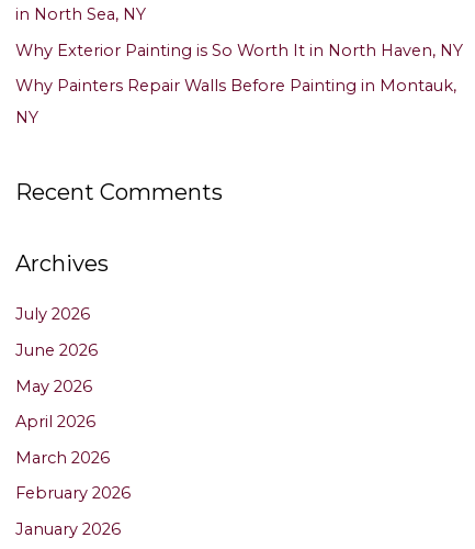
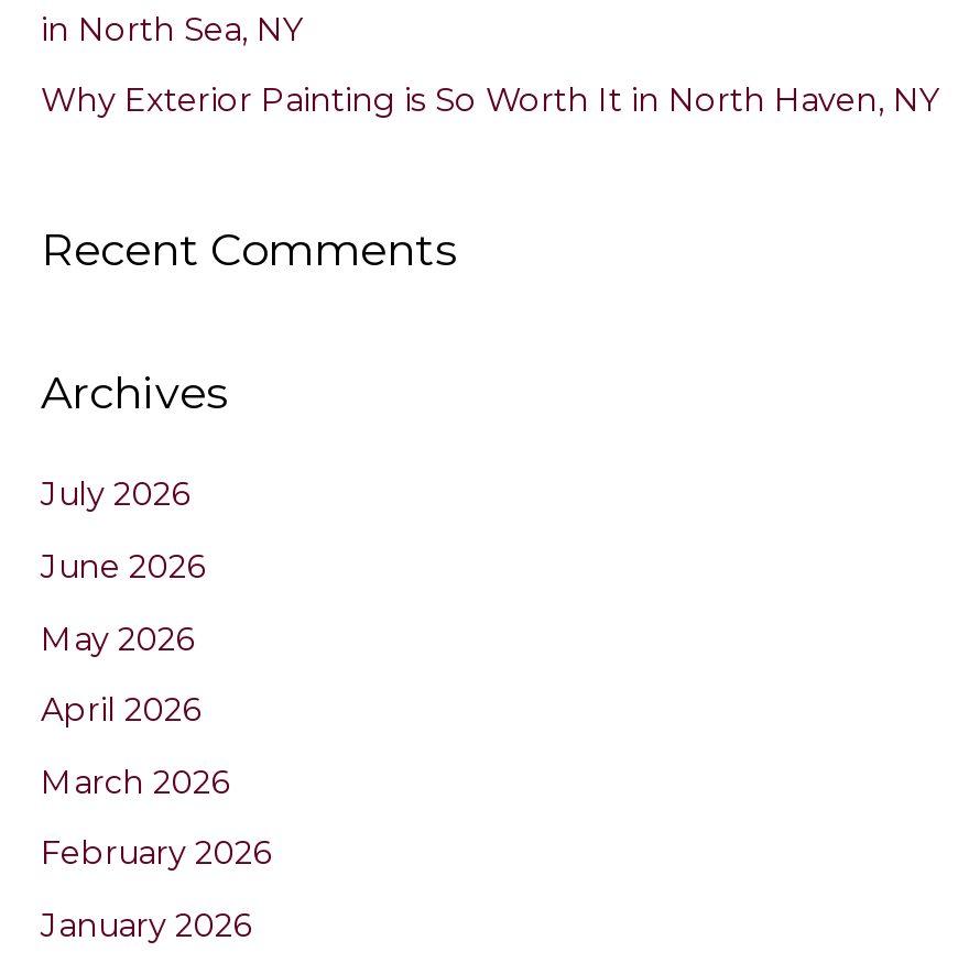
- Why Painters Repair Walls Before Painting in Montauk,
- NY
